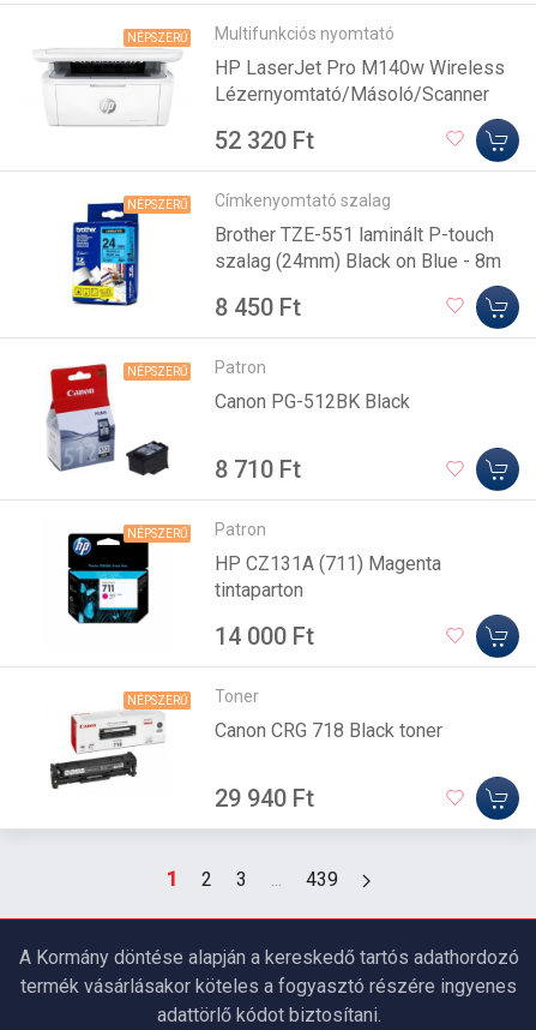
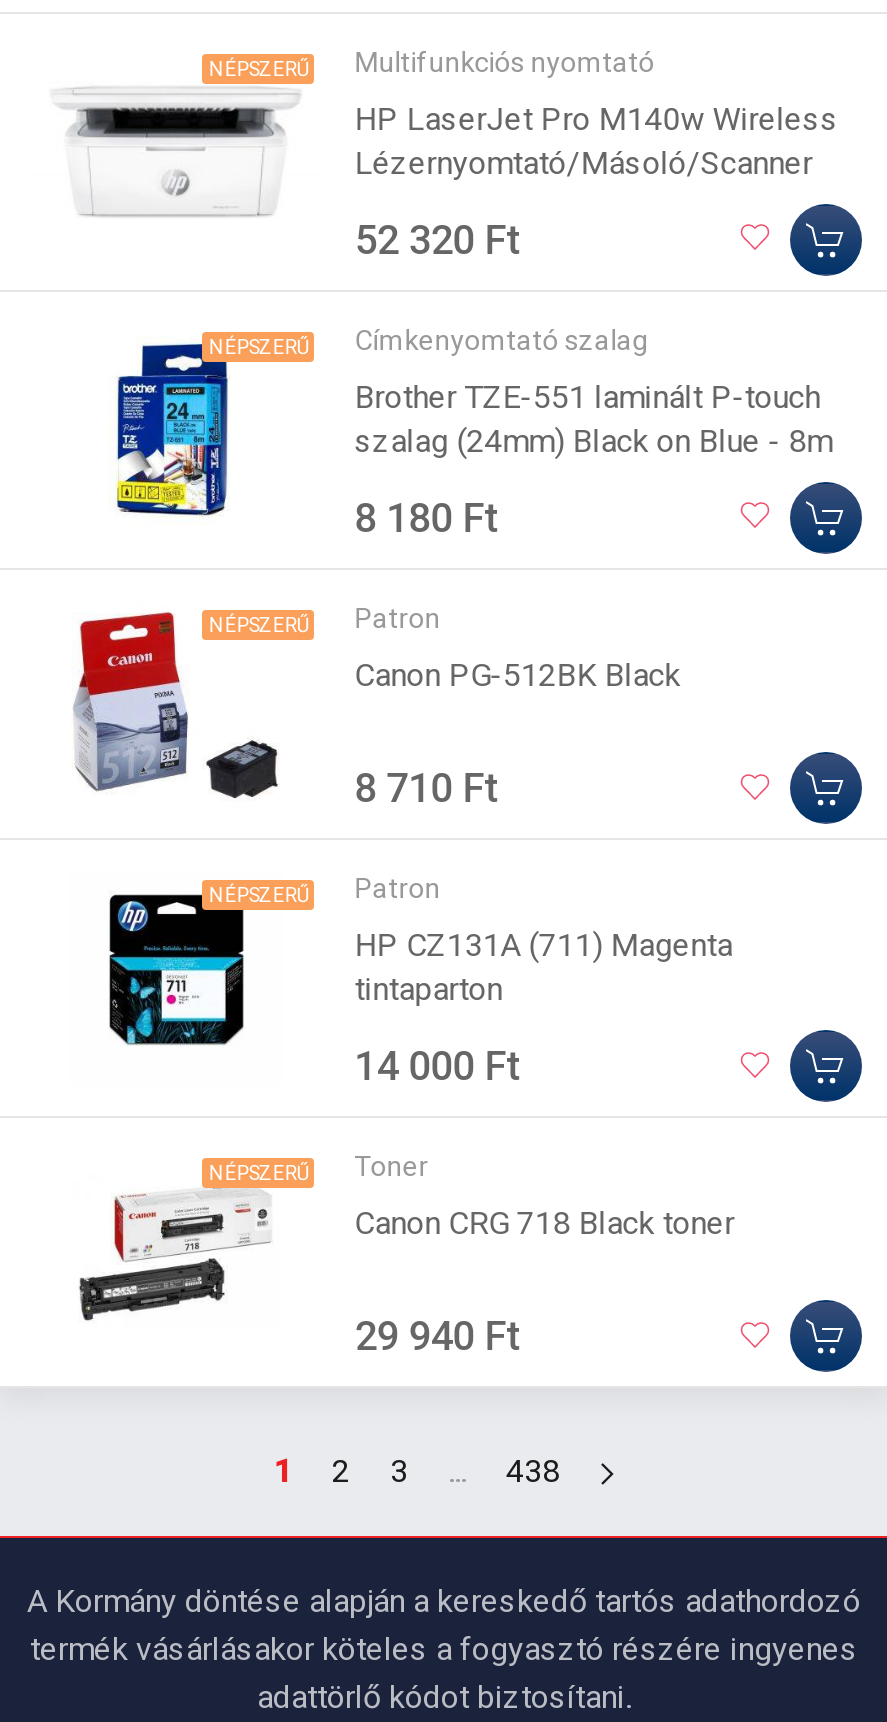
- 8 450 Ft
+ 8 180 Ft

- 439
+ 438
